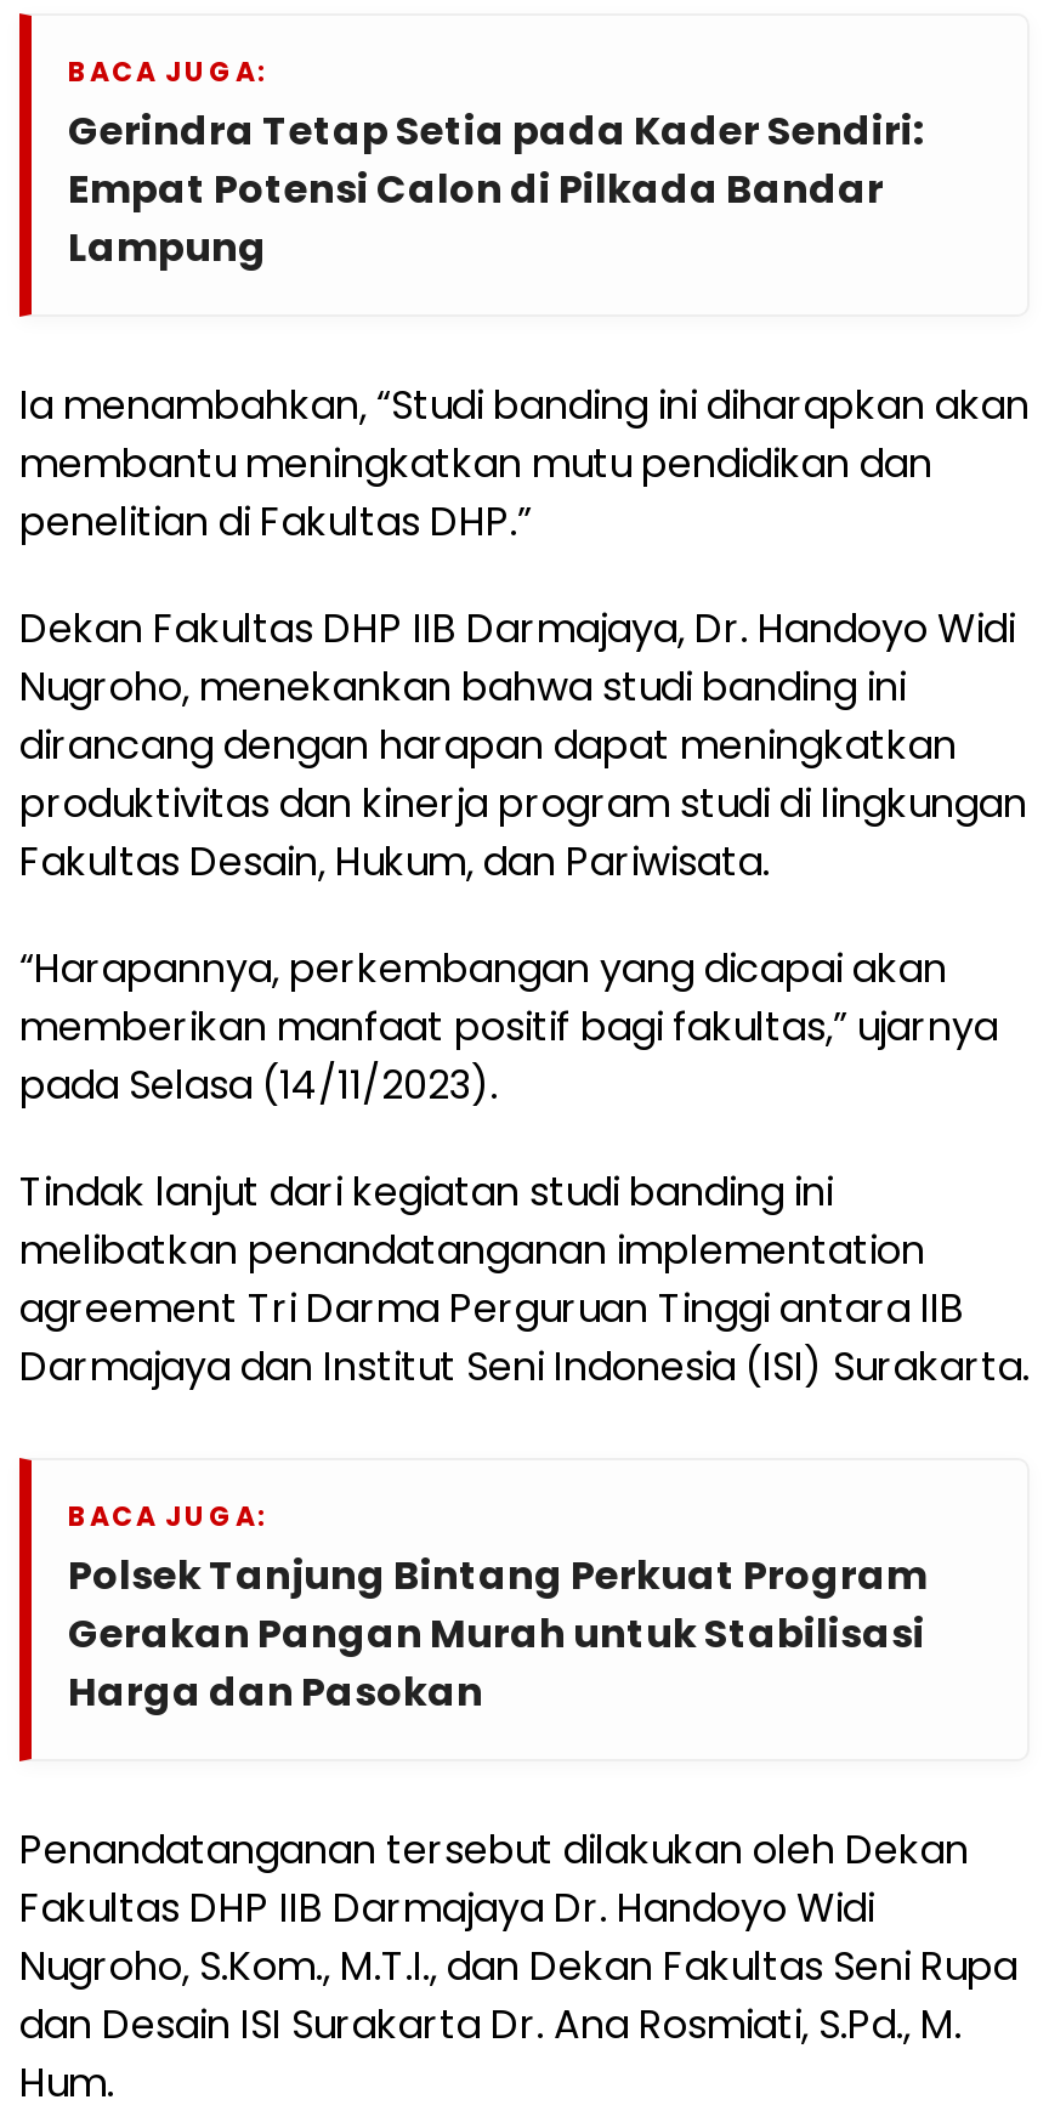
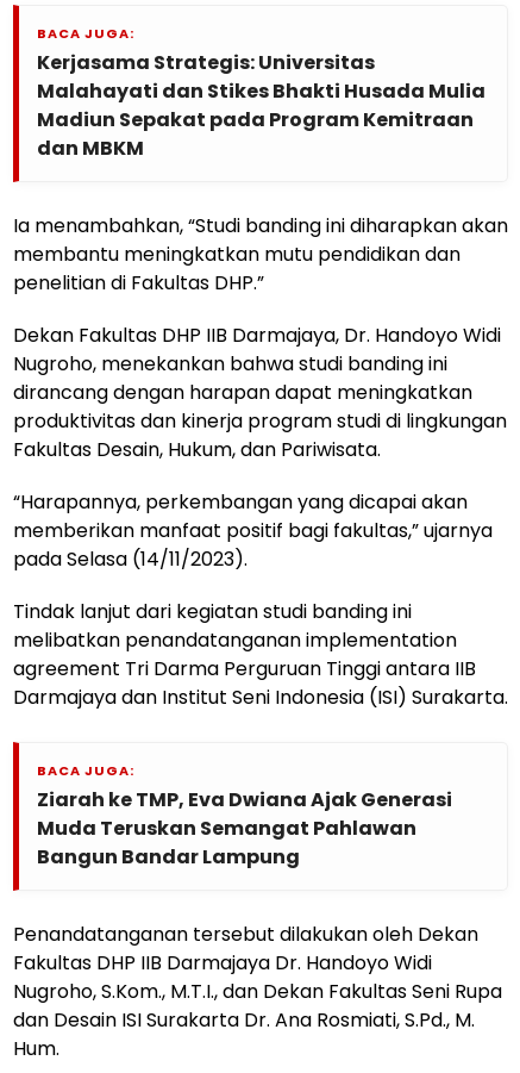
- Gerindra Tetap Setia pada Kader Sendiri:
- Empat Potensi Calon di Pilkada Bandar
- Lampung
+ Kerjasama Strategis: Universitas
+ Malahayati dan Stikes Bhakti Husada Mulia
+ Madiun Sepakat pada Program Kemitraan
+ dan MBKM

- Polsek Tanjung Bintang Perkuat Program
- Gerakan Pangan Murah untuk Stabilisasi
- Harga dan Pasokan
+ Ziarah ke TMP, Eva Dwiana Ajak Generasi
+ Muda Teruskan Semangat Pahlawan
+ Bangun Bandar Lampung
